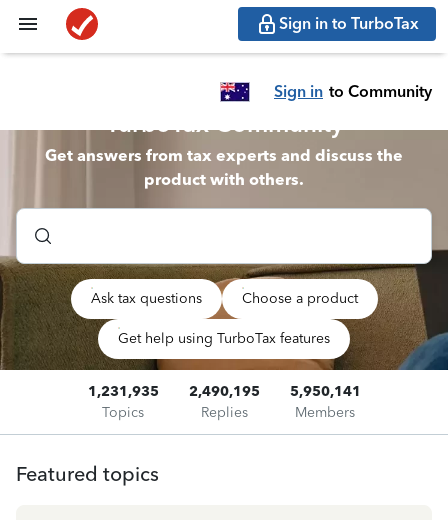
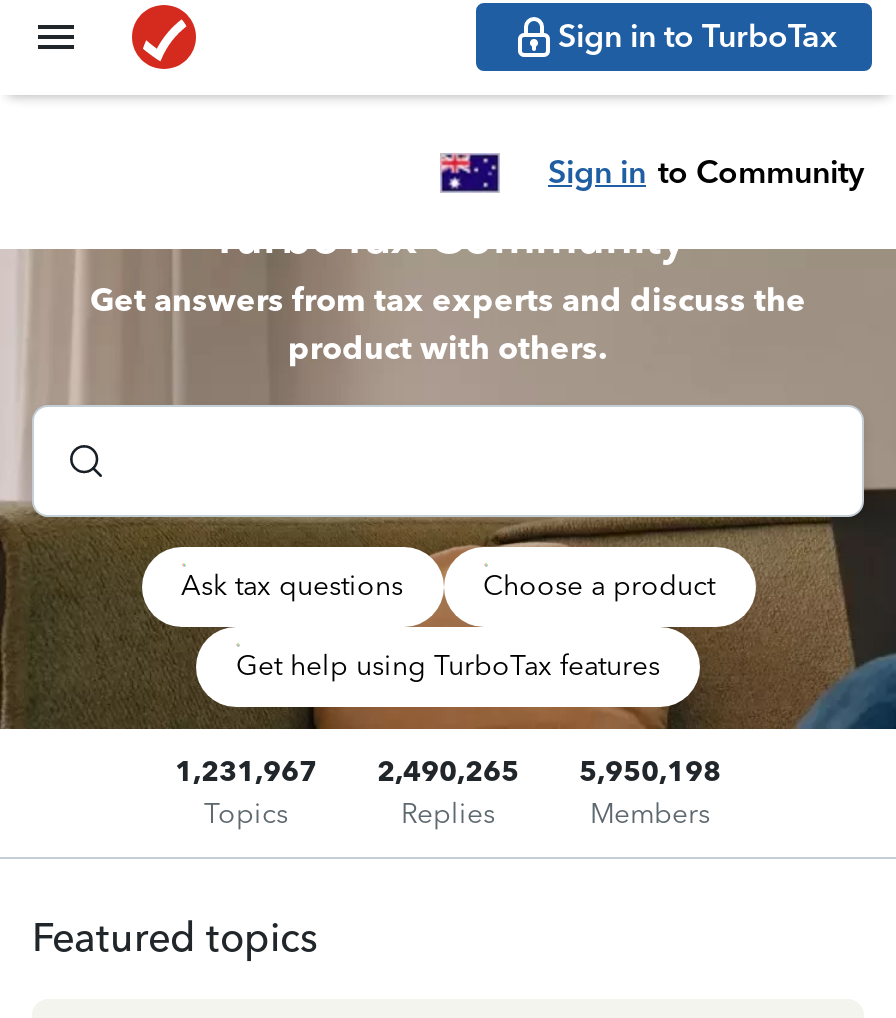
- 1,231,935
+ 1,231,967

- 2,490,195
+ 2,490,265

- 5,950,141
+ 5,950,198
